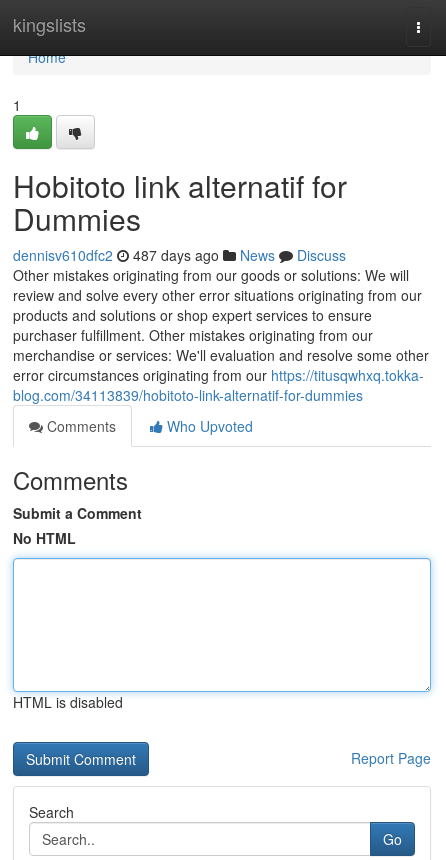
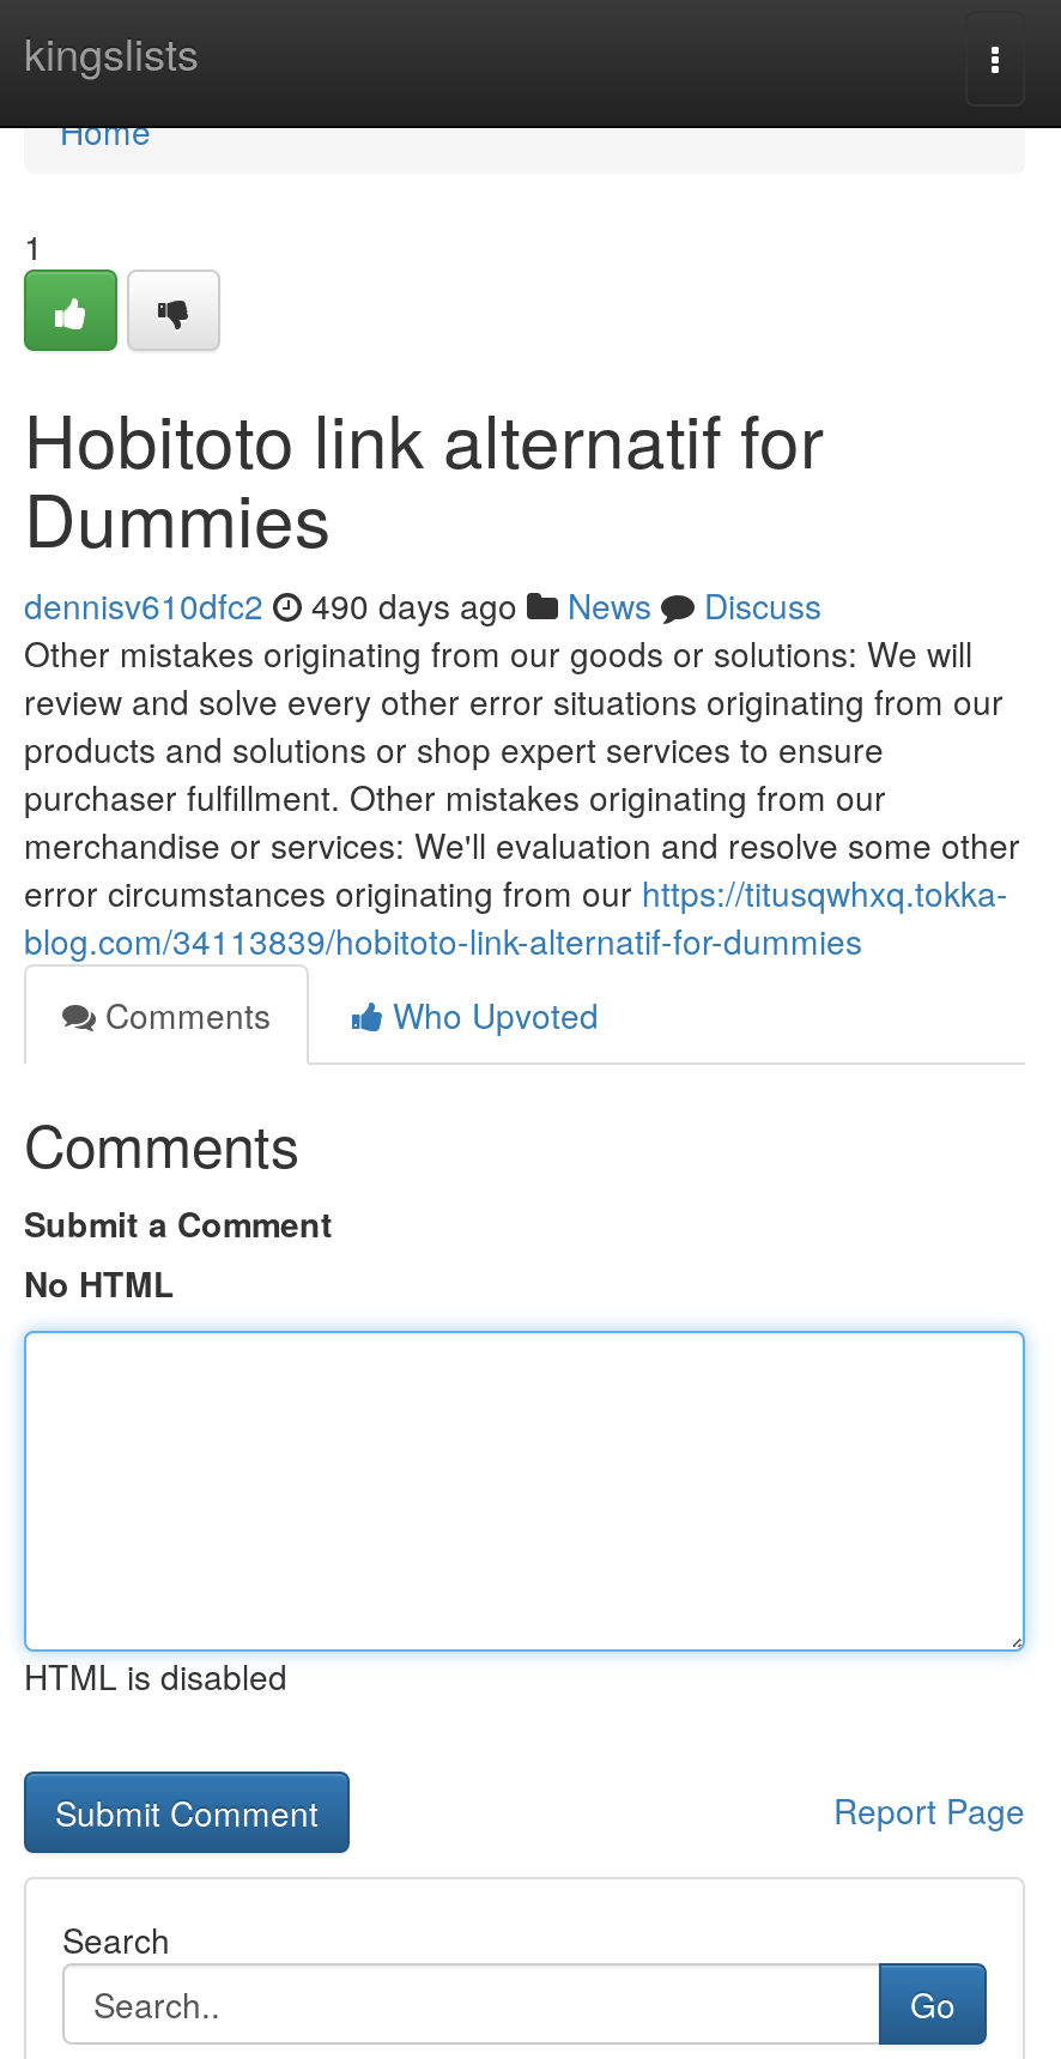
- dennisv610dfc2 487 days ago News Discuss
+ dennisv610dfc2 490 days ago News Discuss
